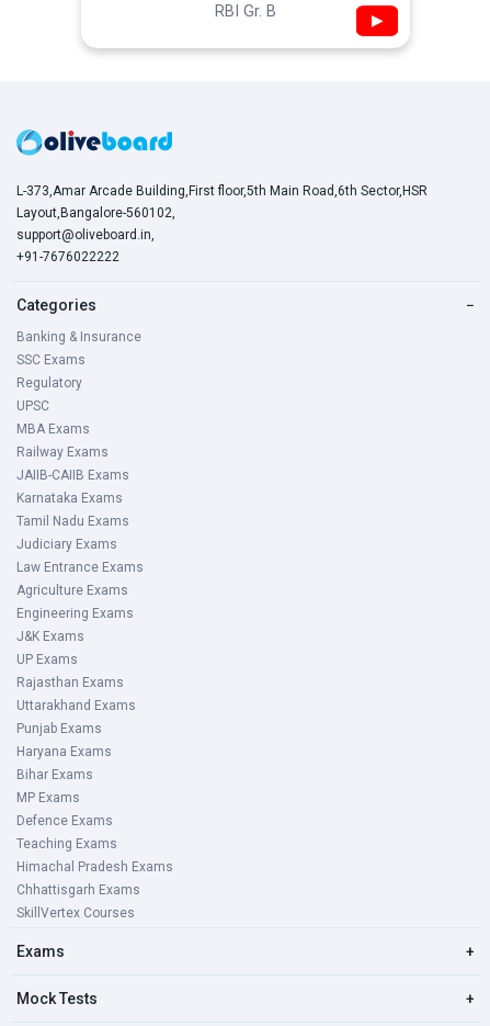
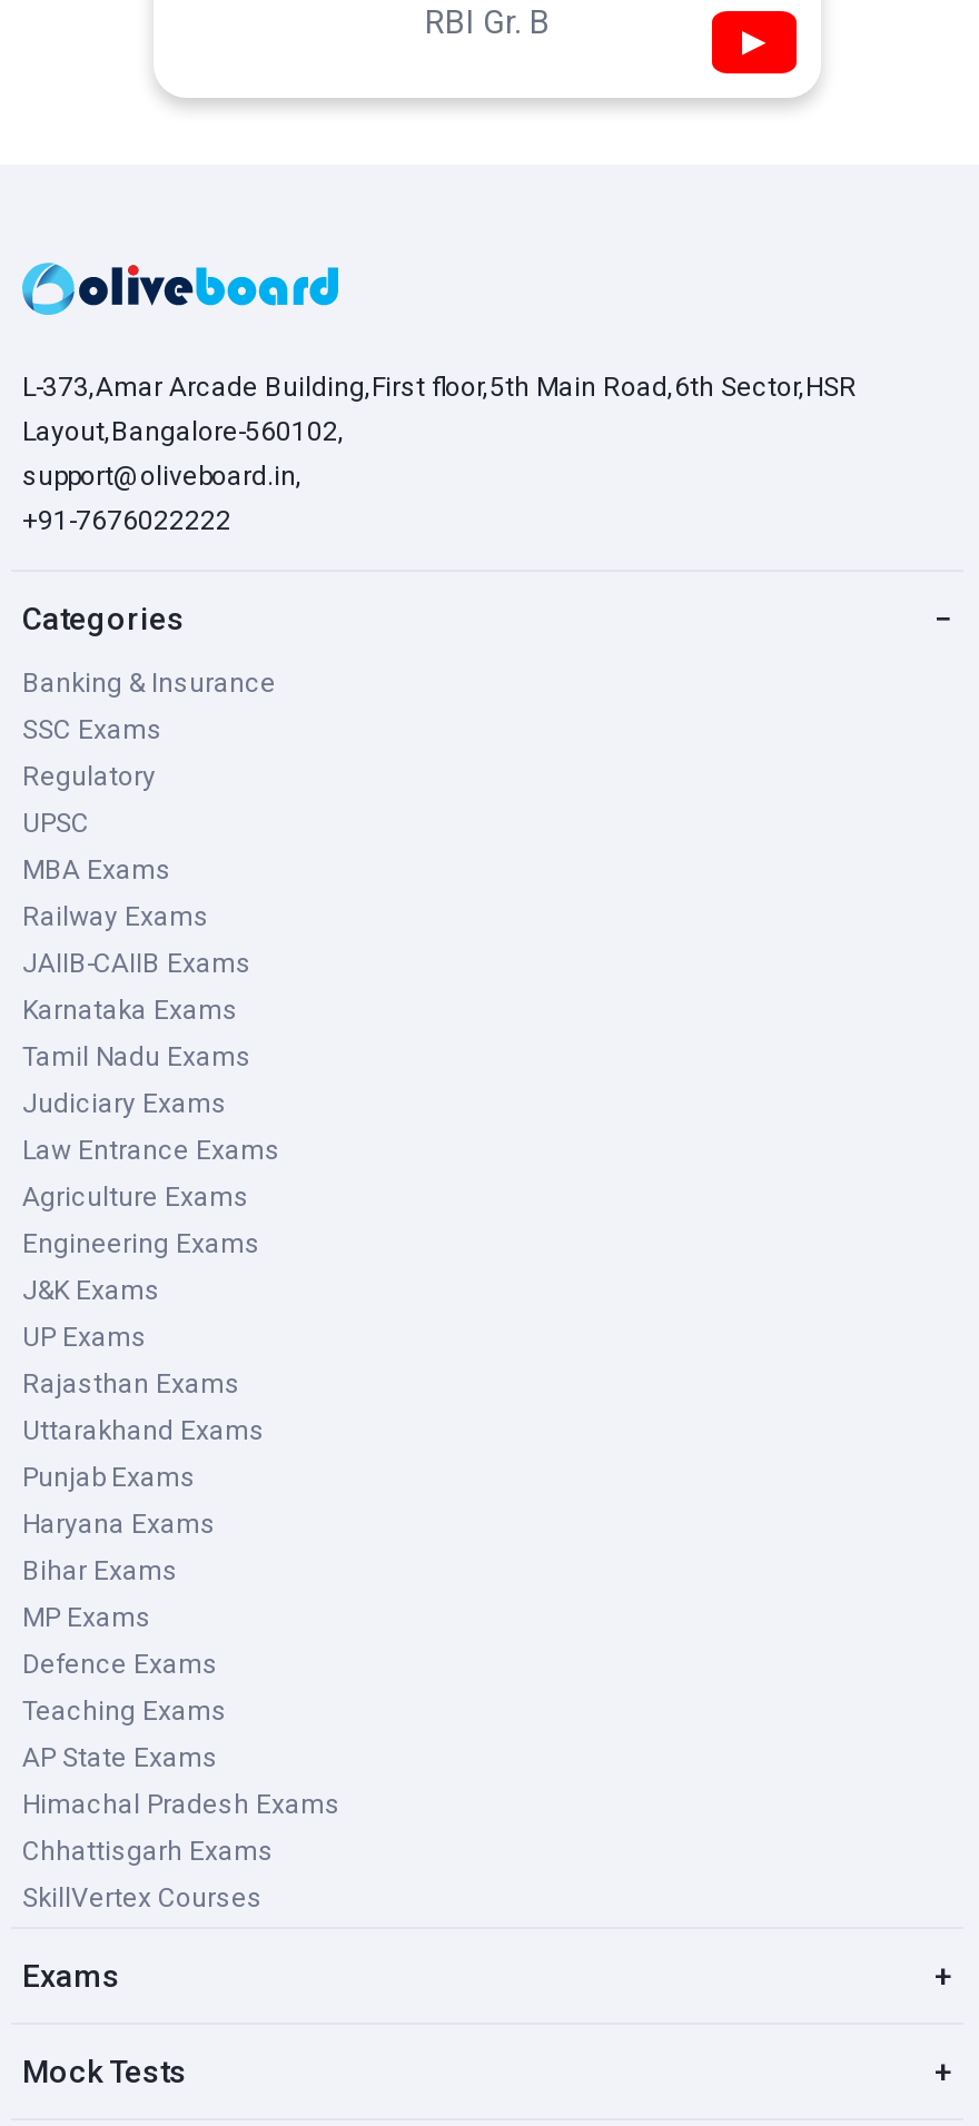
+ AP State Exams
